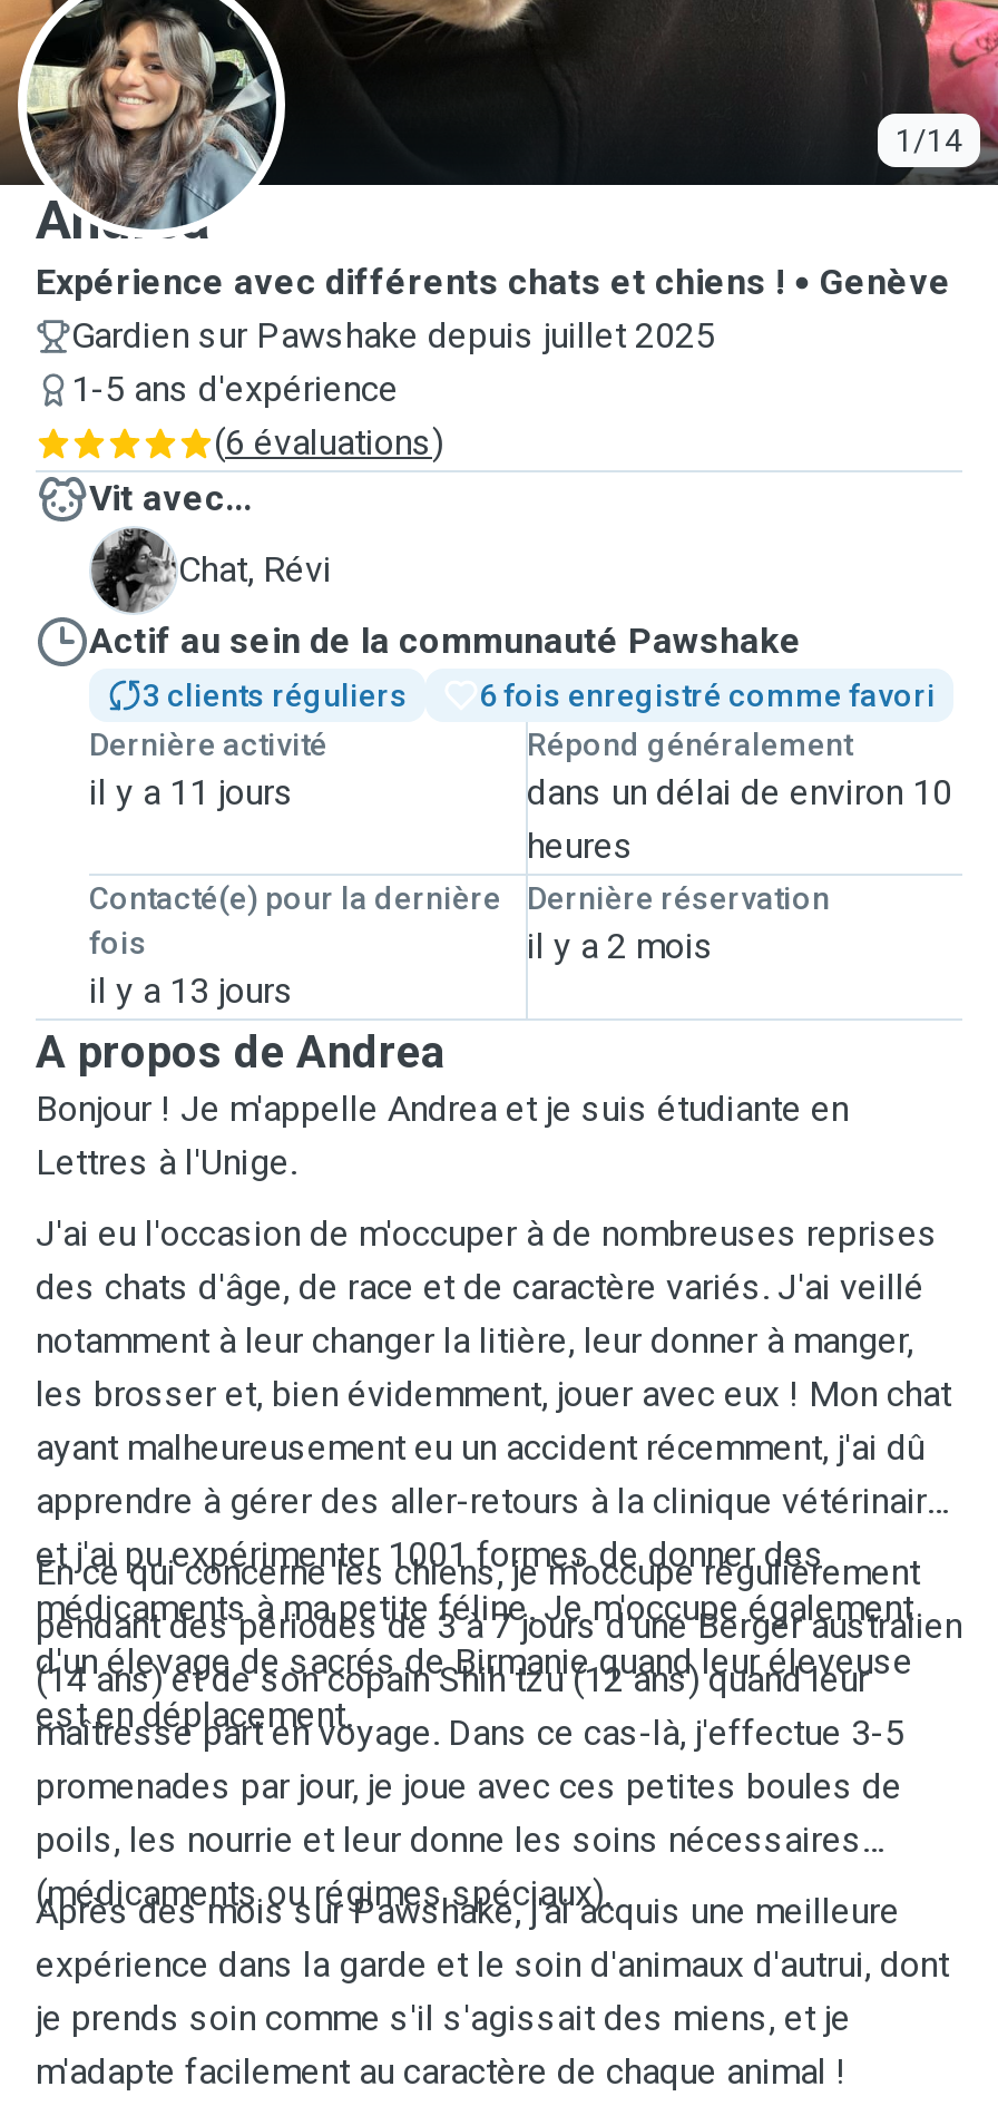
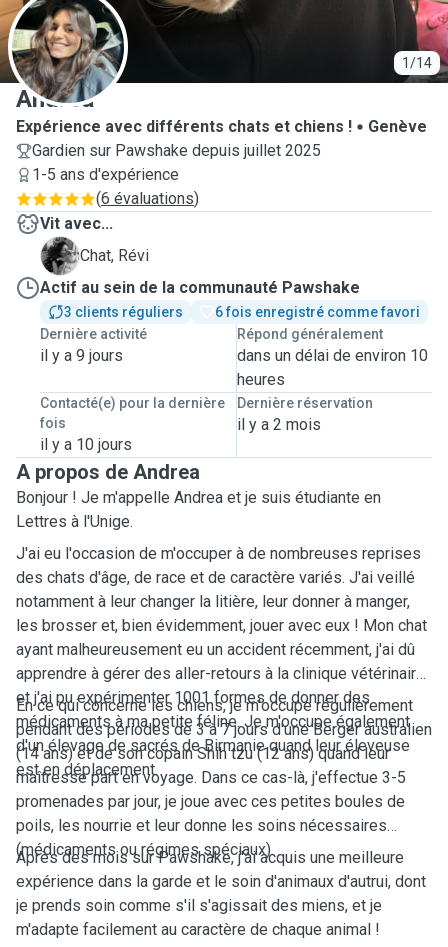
- il y a 11 jours
+ il y a 9 jours

- il y a 13 jours
+ il y a 10 jours
